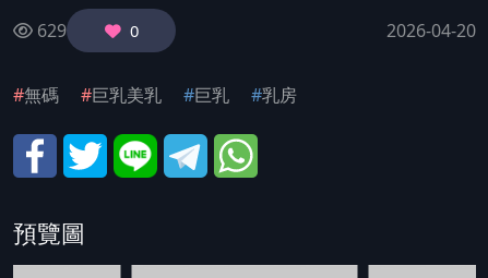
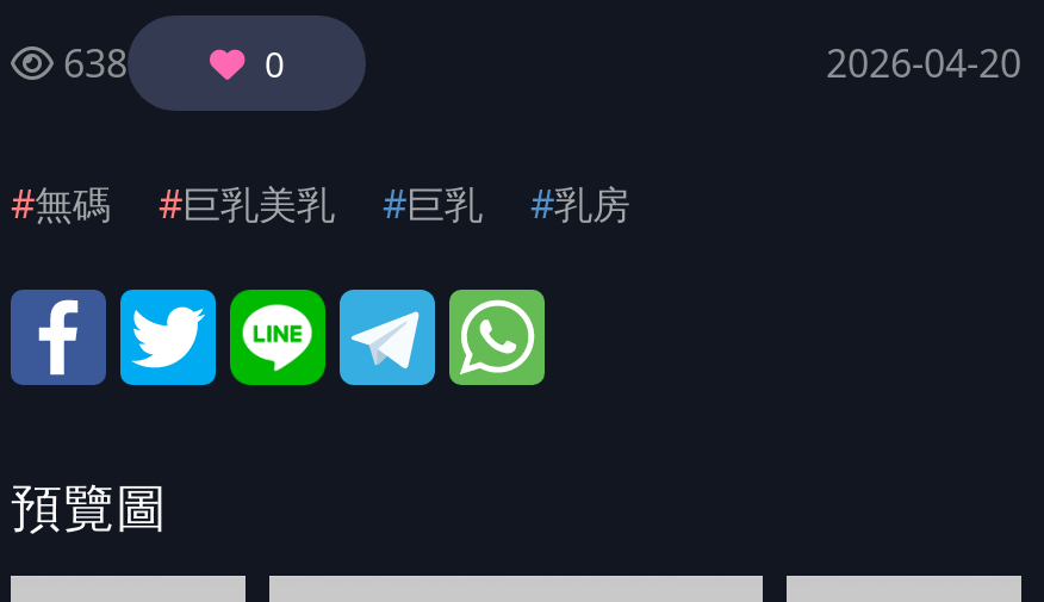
- 629
+ 638
